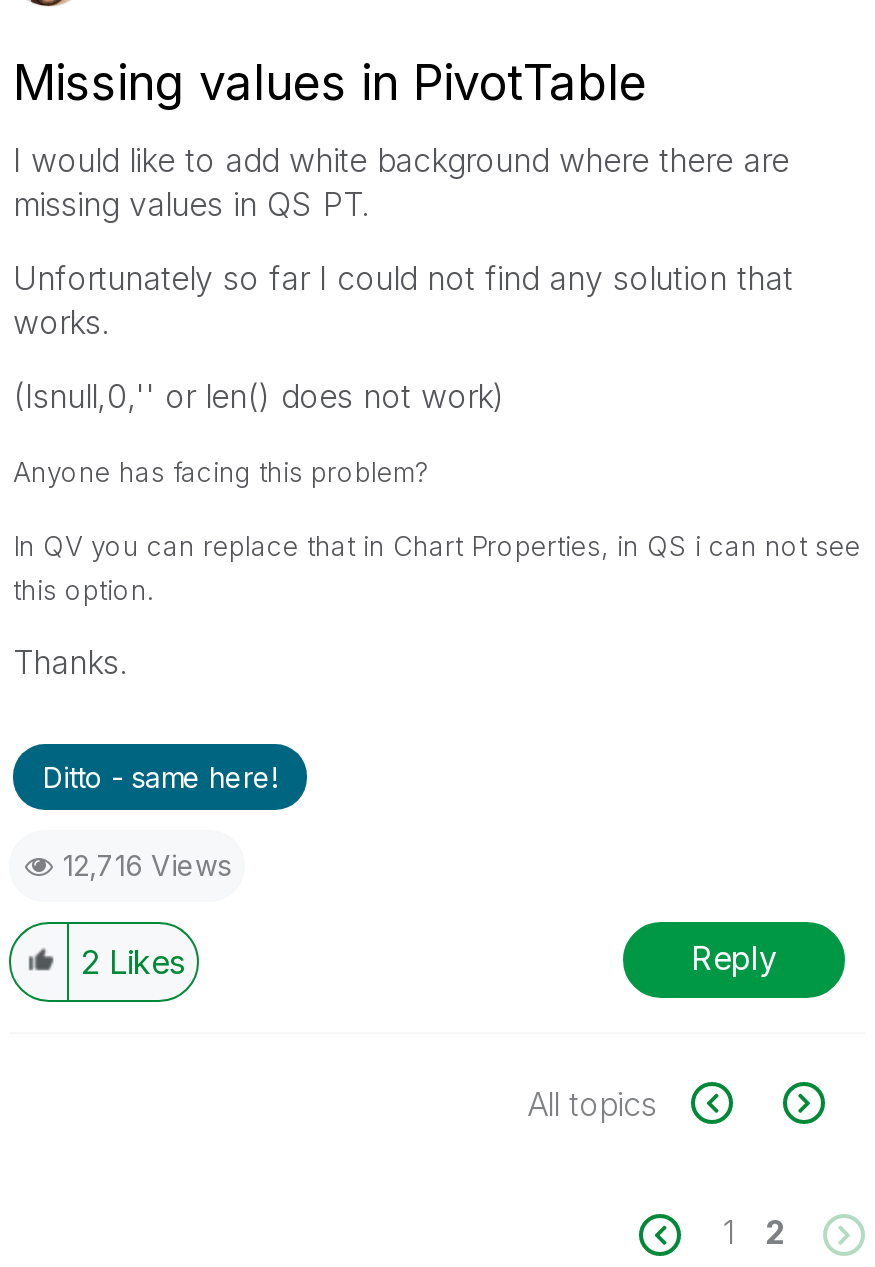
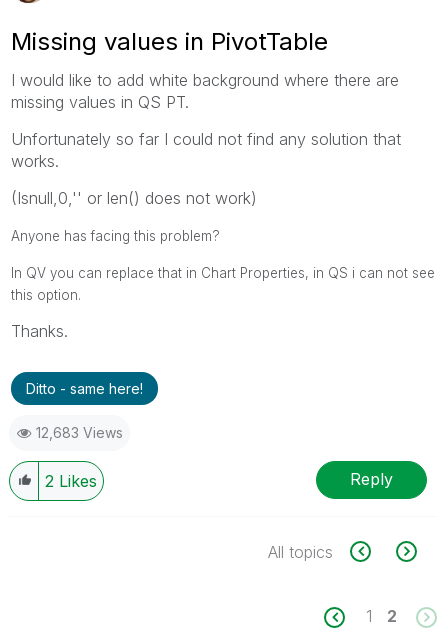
- 12,716 Views
+ 12,683 Views
